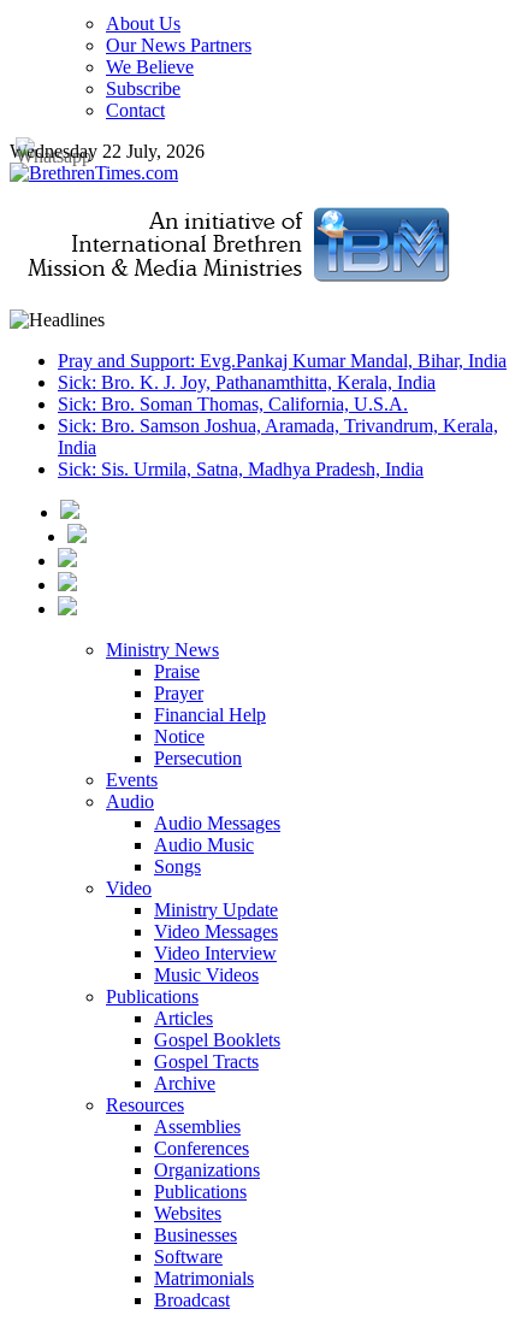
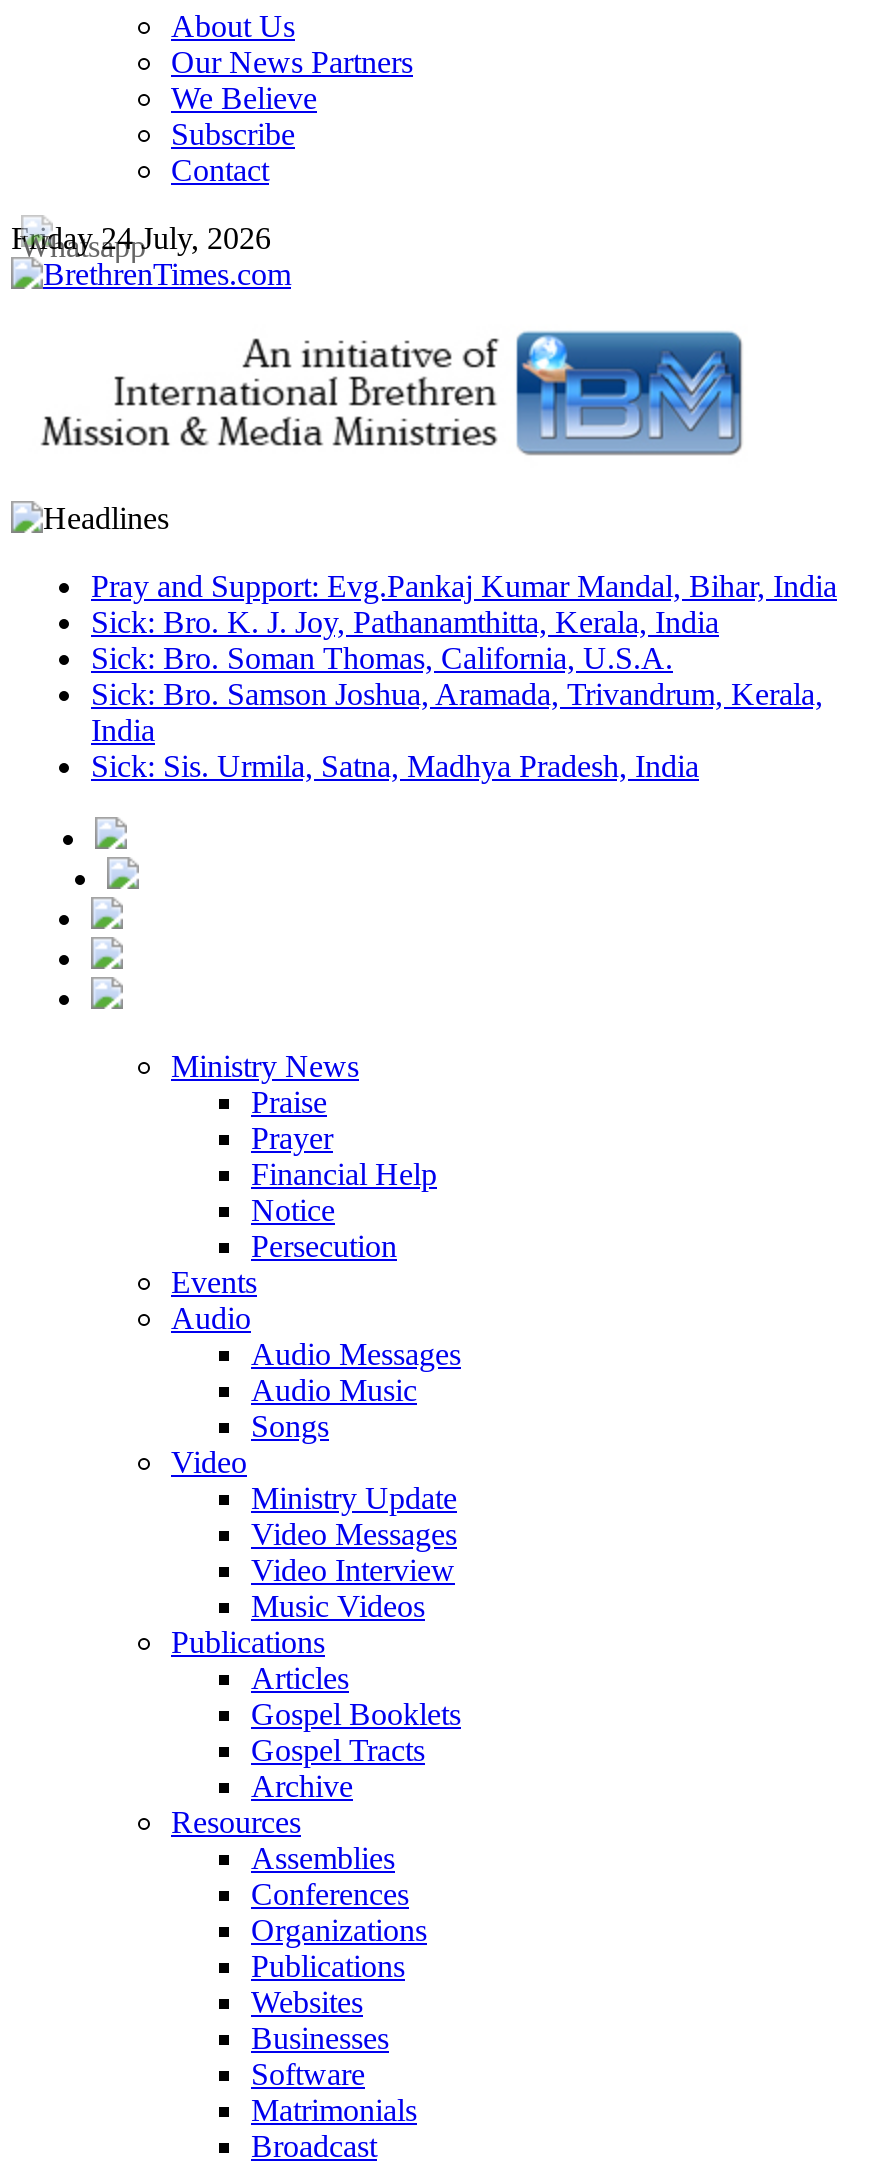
- Wednesday 22 July, 2026
+ Friday 24 July, 2026
